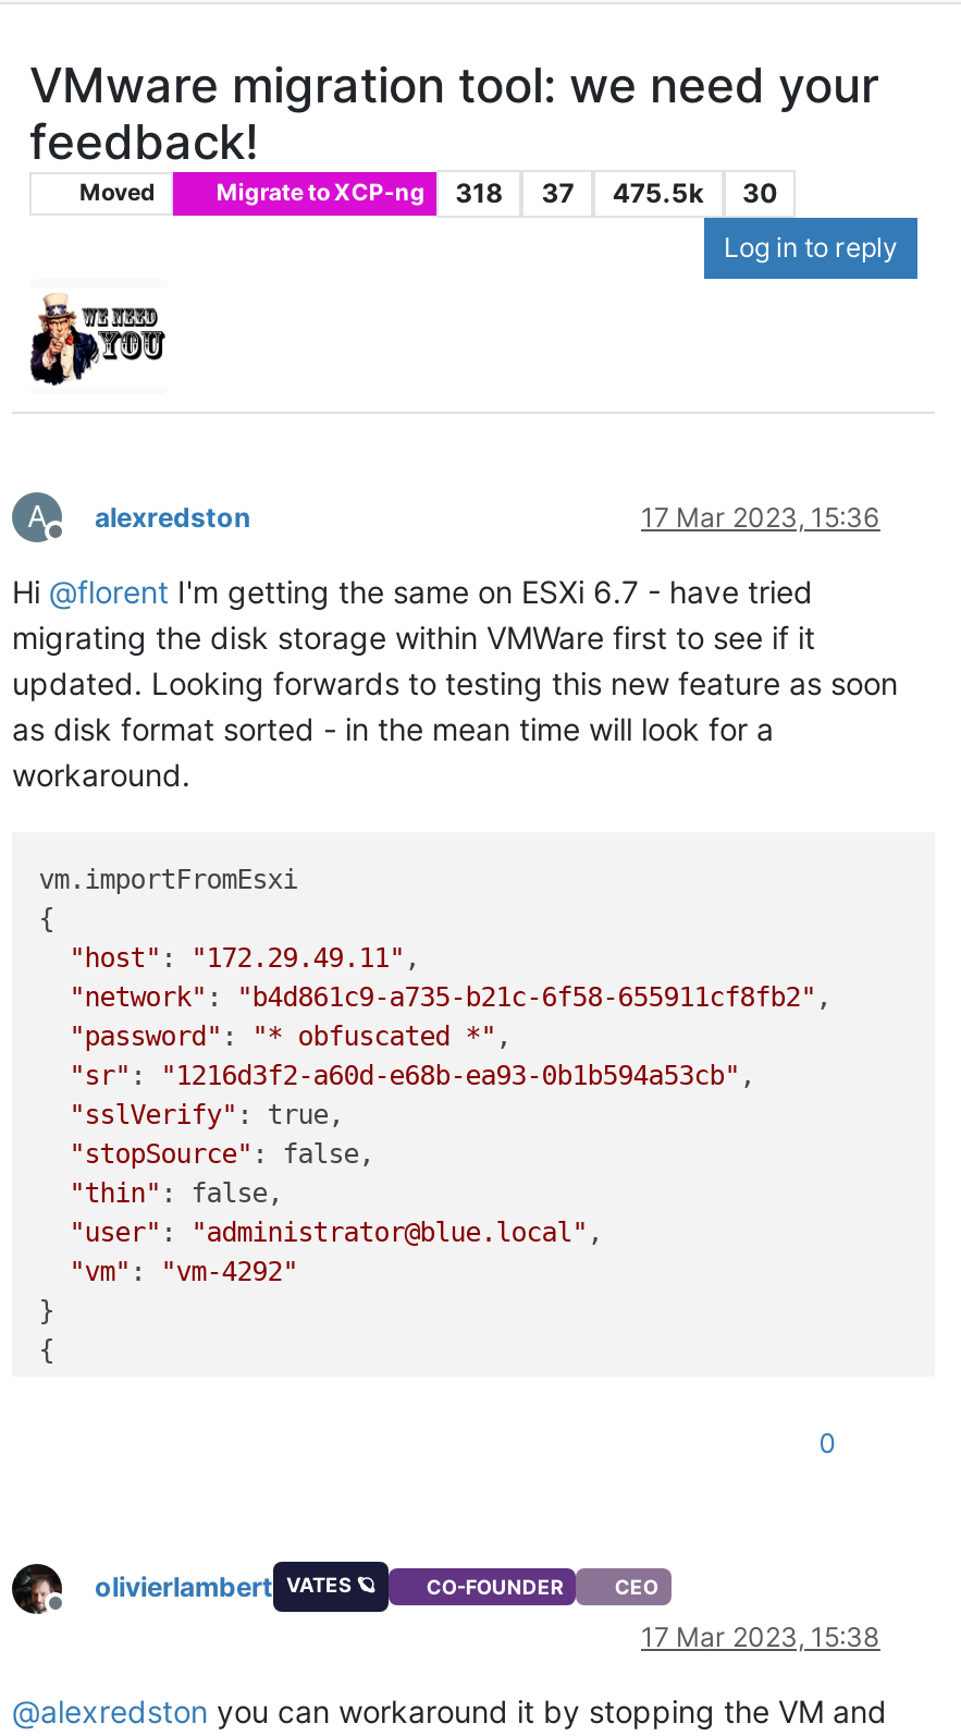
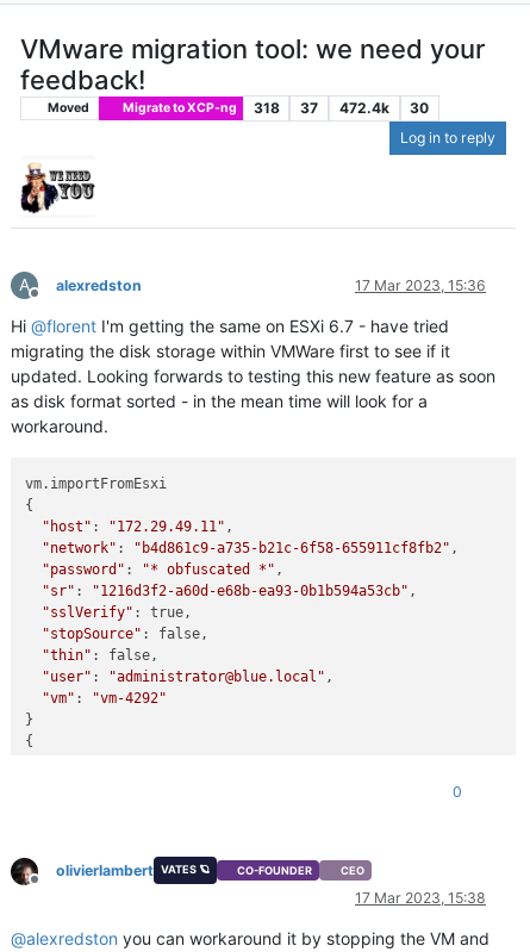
- Moved Migrate to XCP-ng 318 37 475.5k 30
+ Moved Migrate to XCP-ng 318 37 472.4k 30
